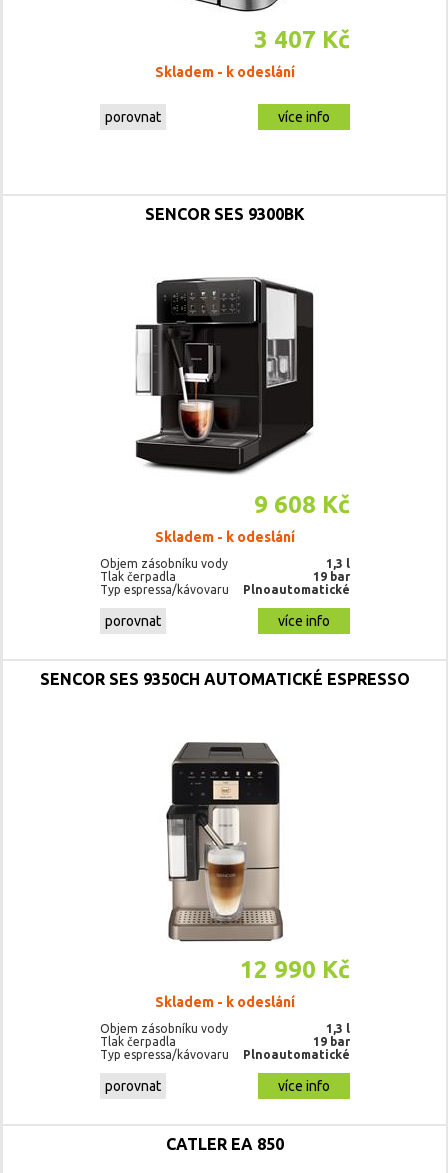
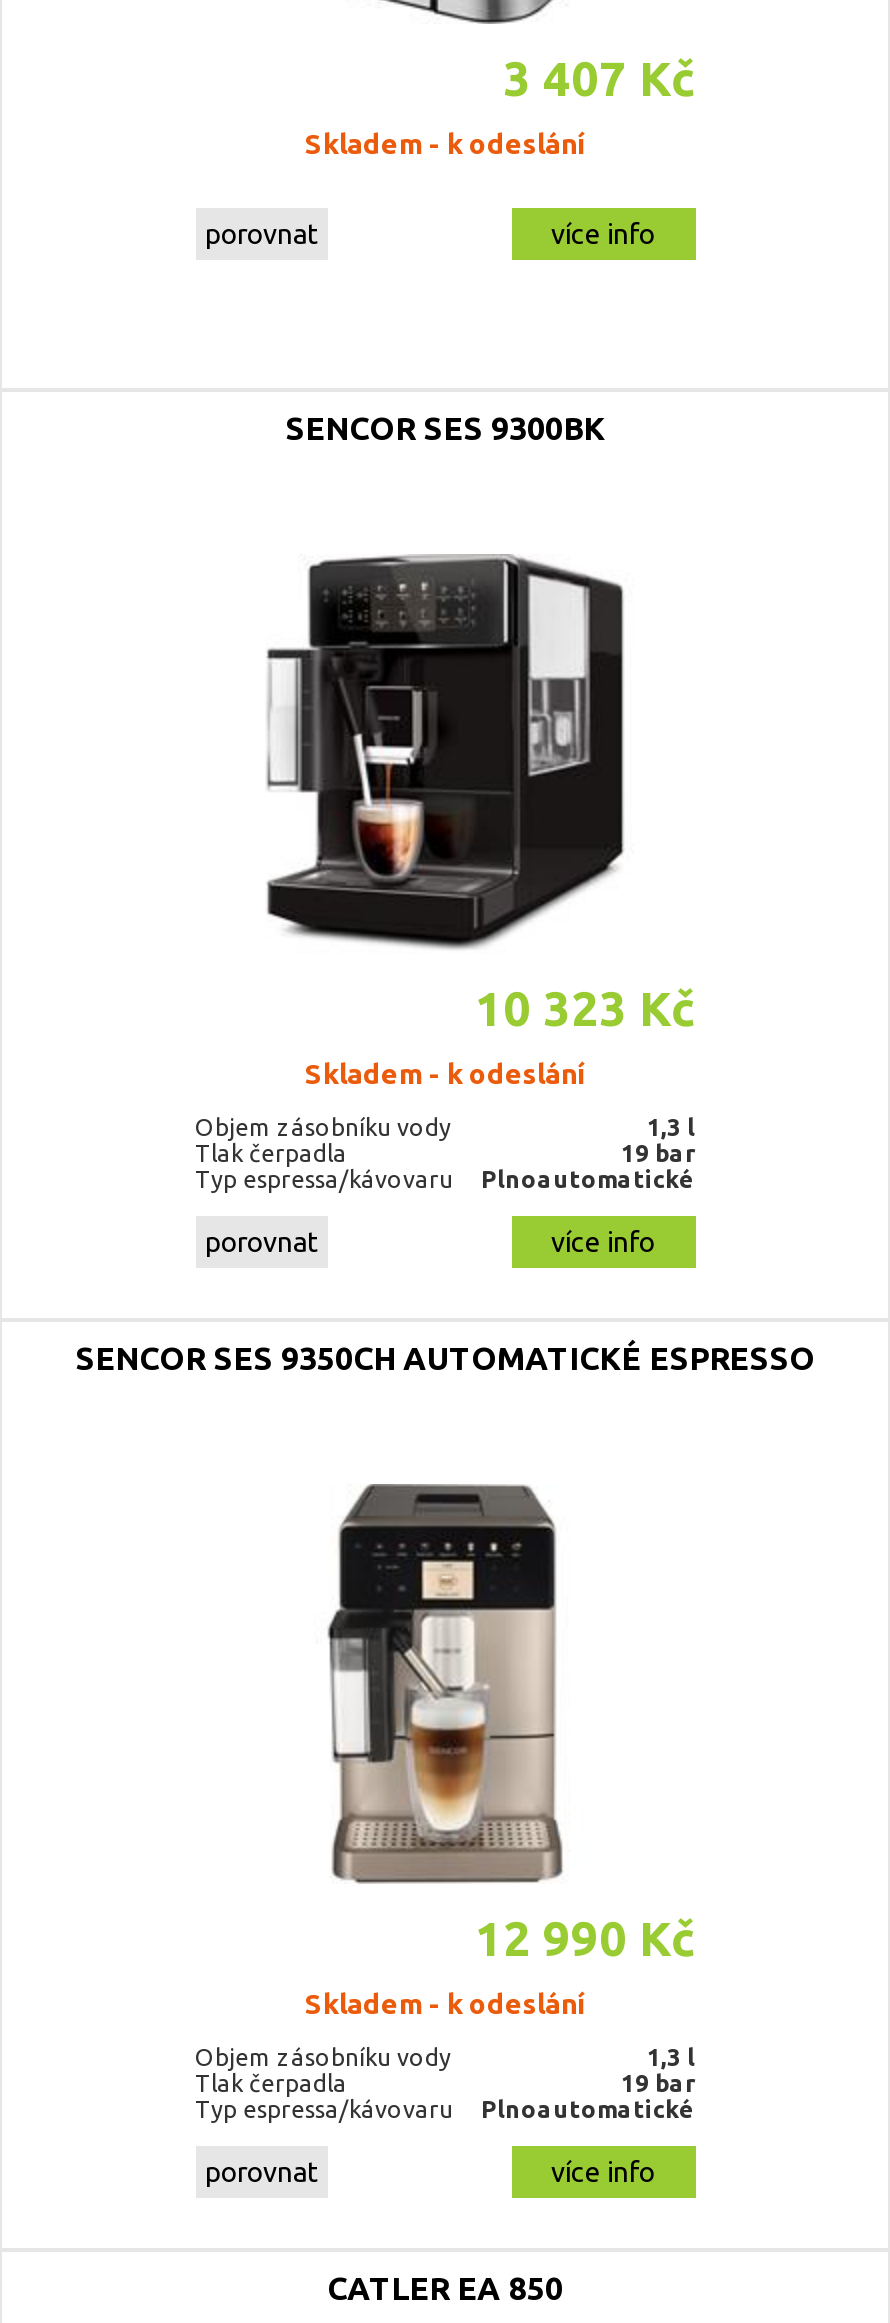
- 9 608 Kč
+ 10 323 Kč
